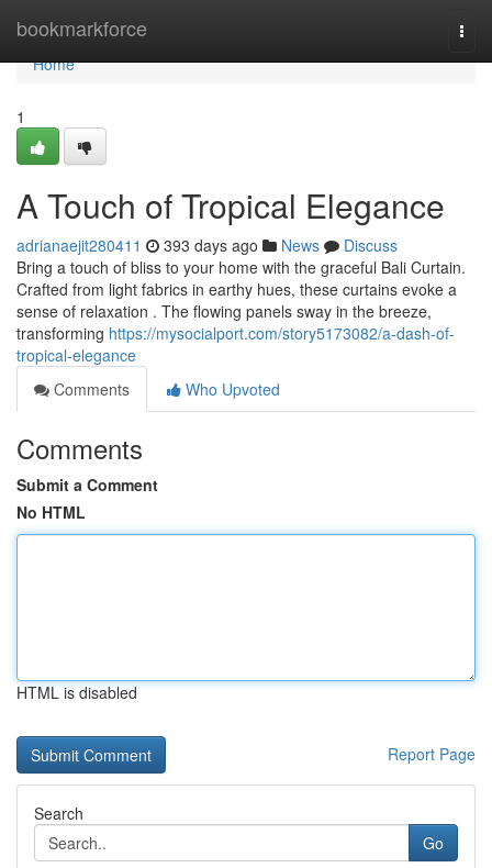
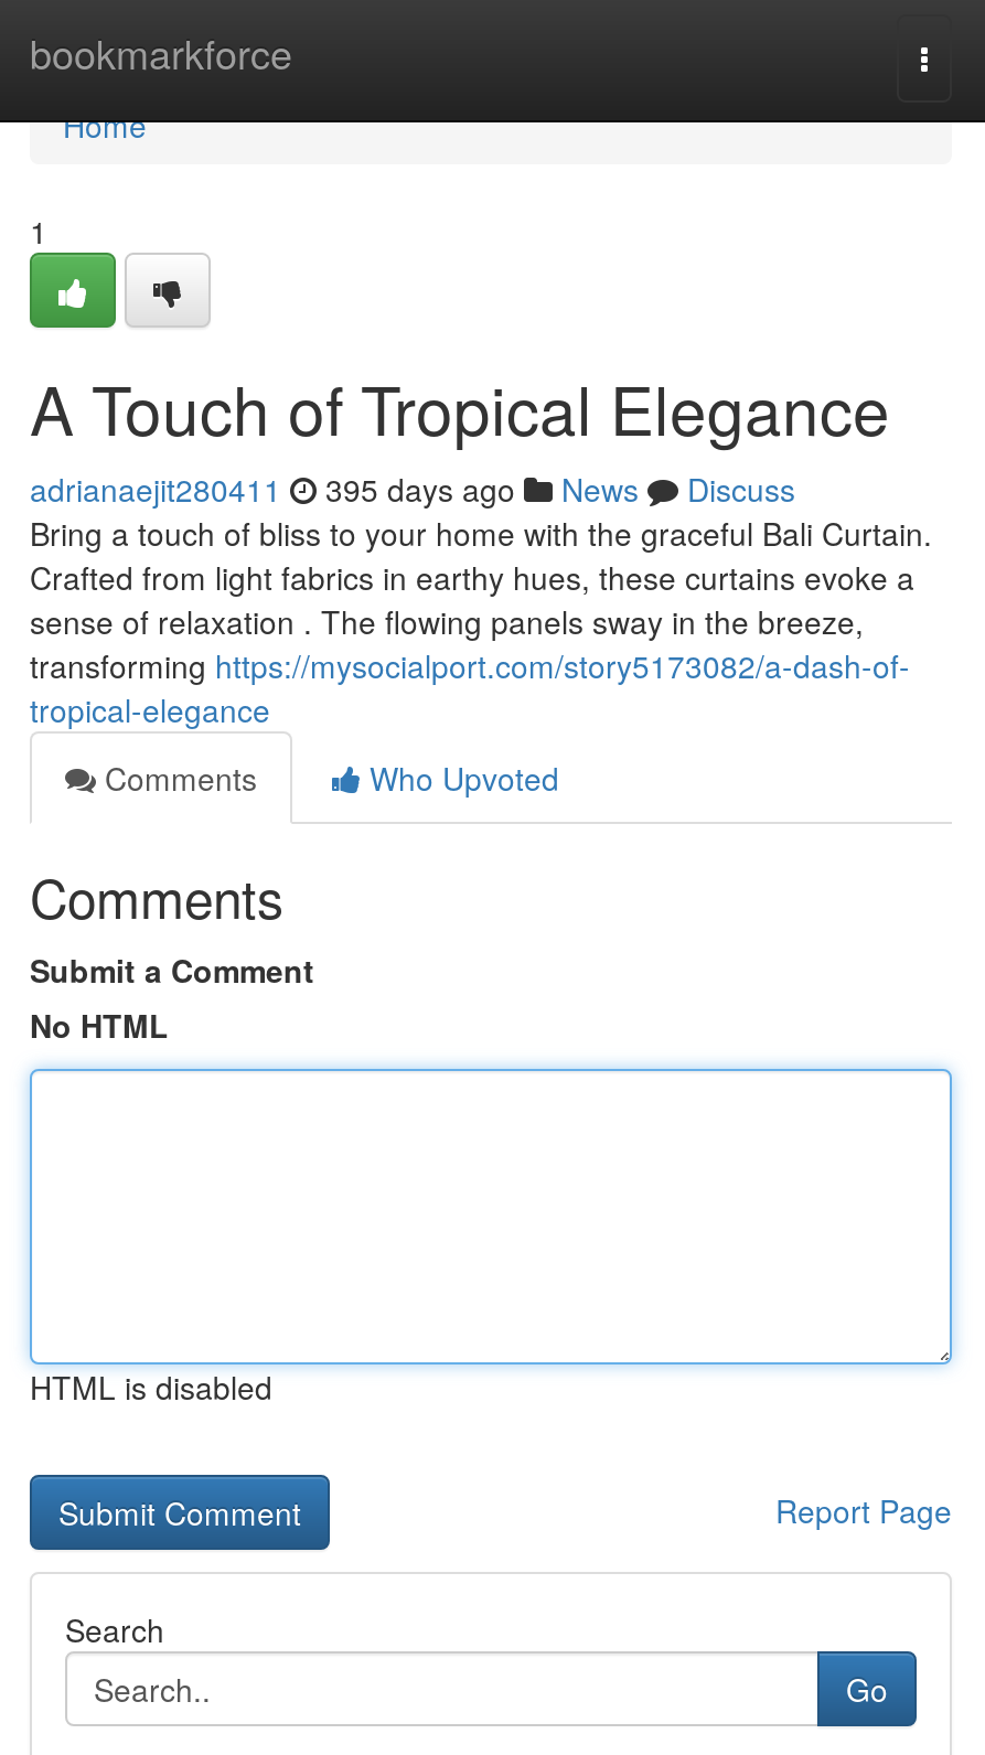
- adrianaejit280411 393 days ago News Discuss
+ adrianaejit280411 395 days ago News Discuss
